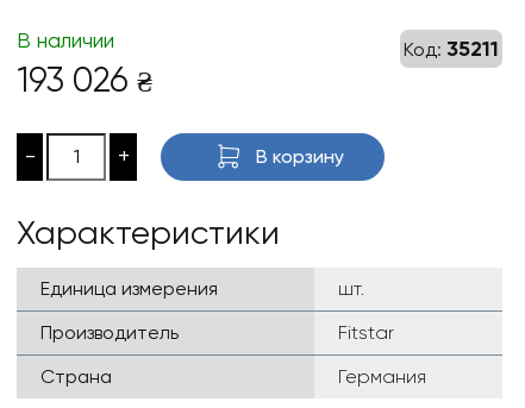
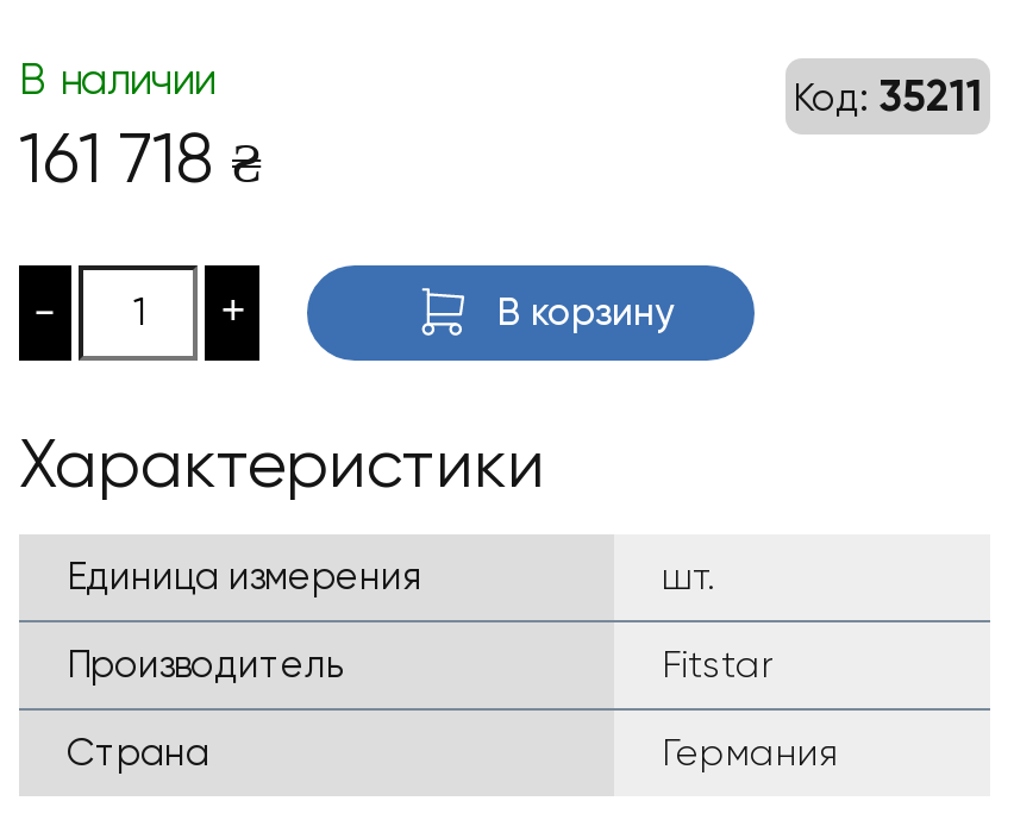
- 193 026 ₴
+ 161 718 ₴
